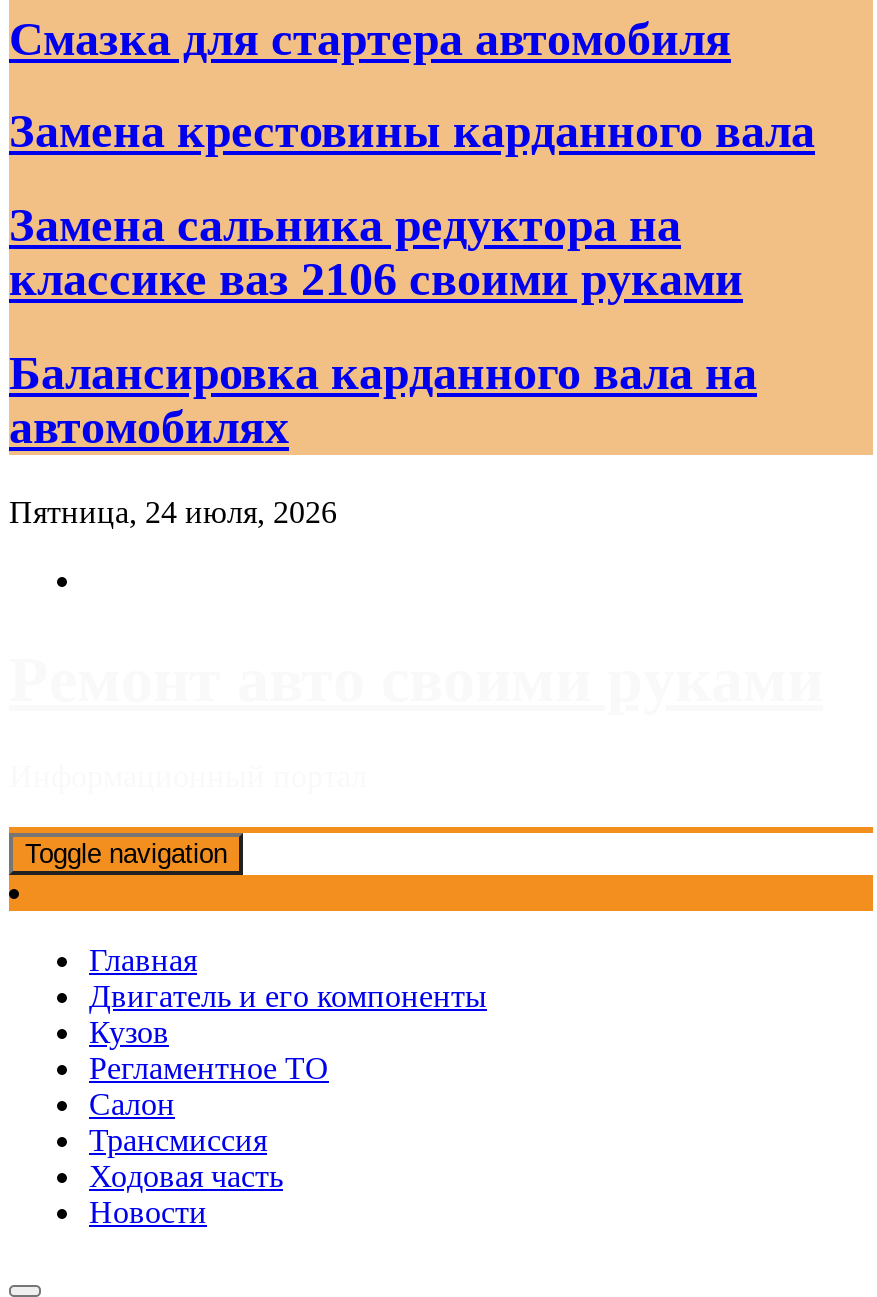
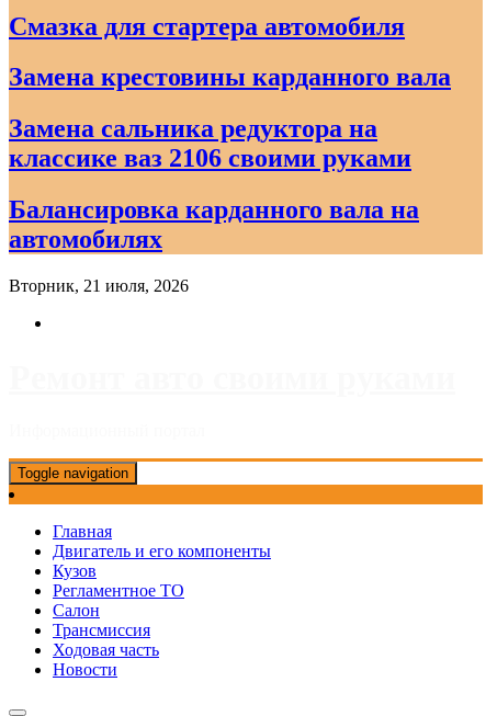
- Пятница, 24 июля, 2026
+ Вторник, 21 июля, 2026
